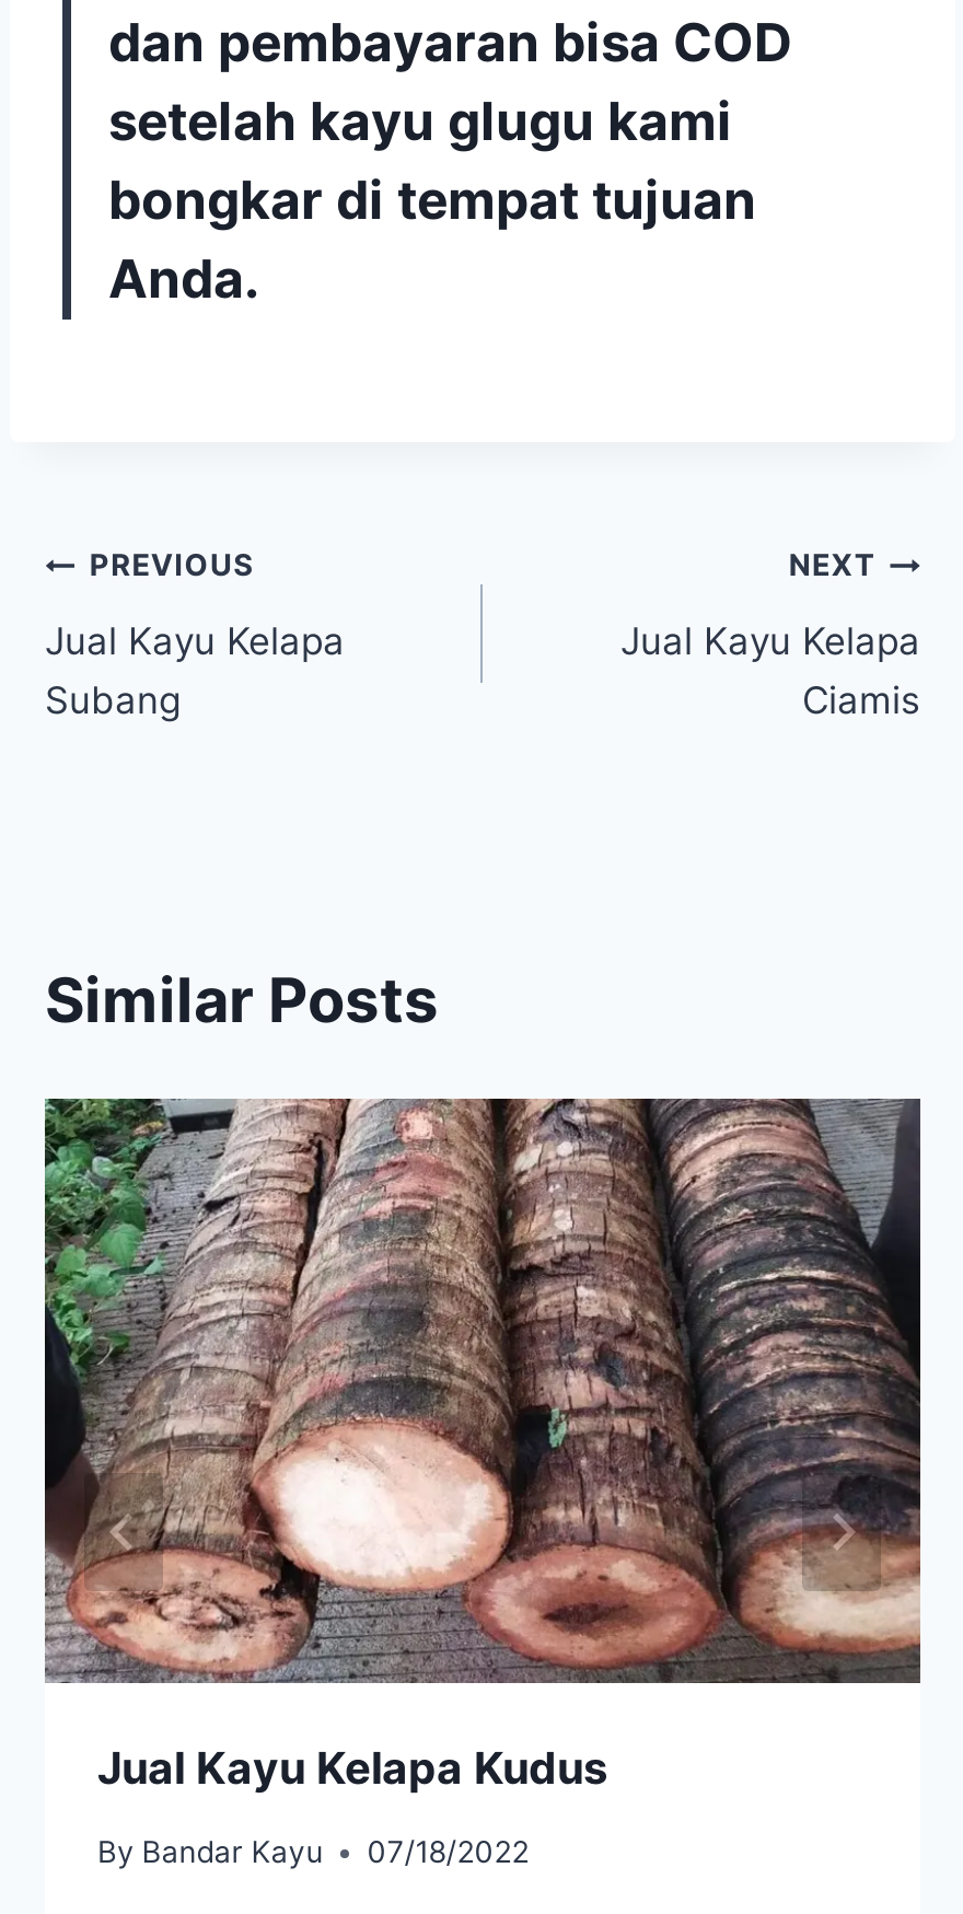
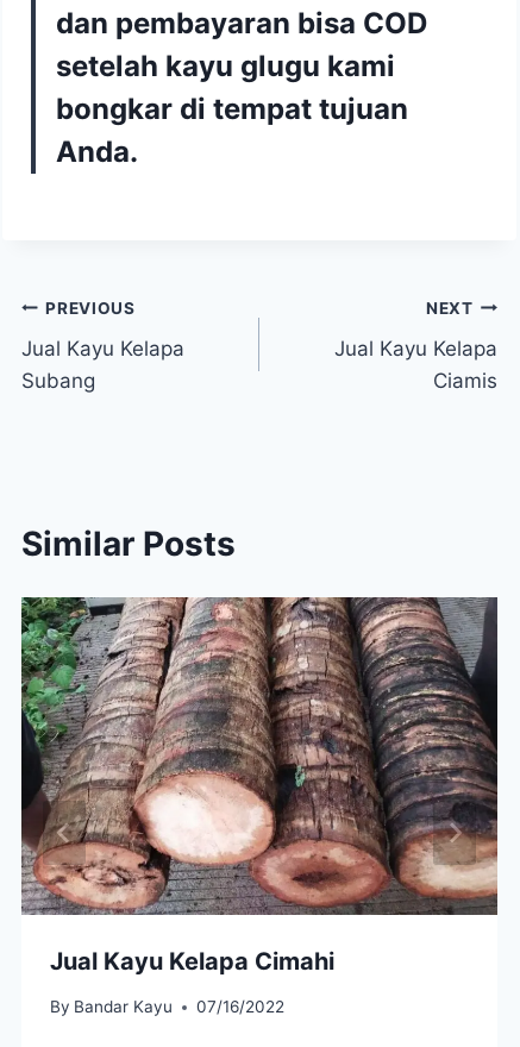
- Jual Kayu Kelapa Kudus
+ Jual Kayu Kelapa Cimahi

- By Bandar Kayu 07/18/2022
+ By Bandar Kayu 07/16/2022
